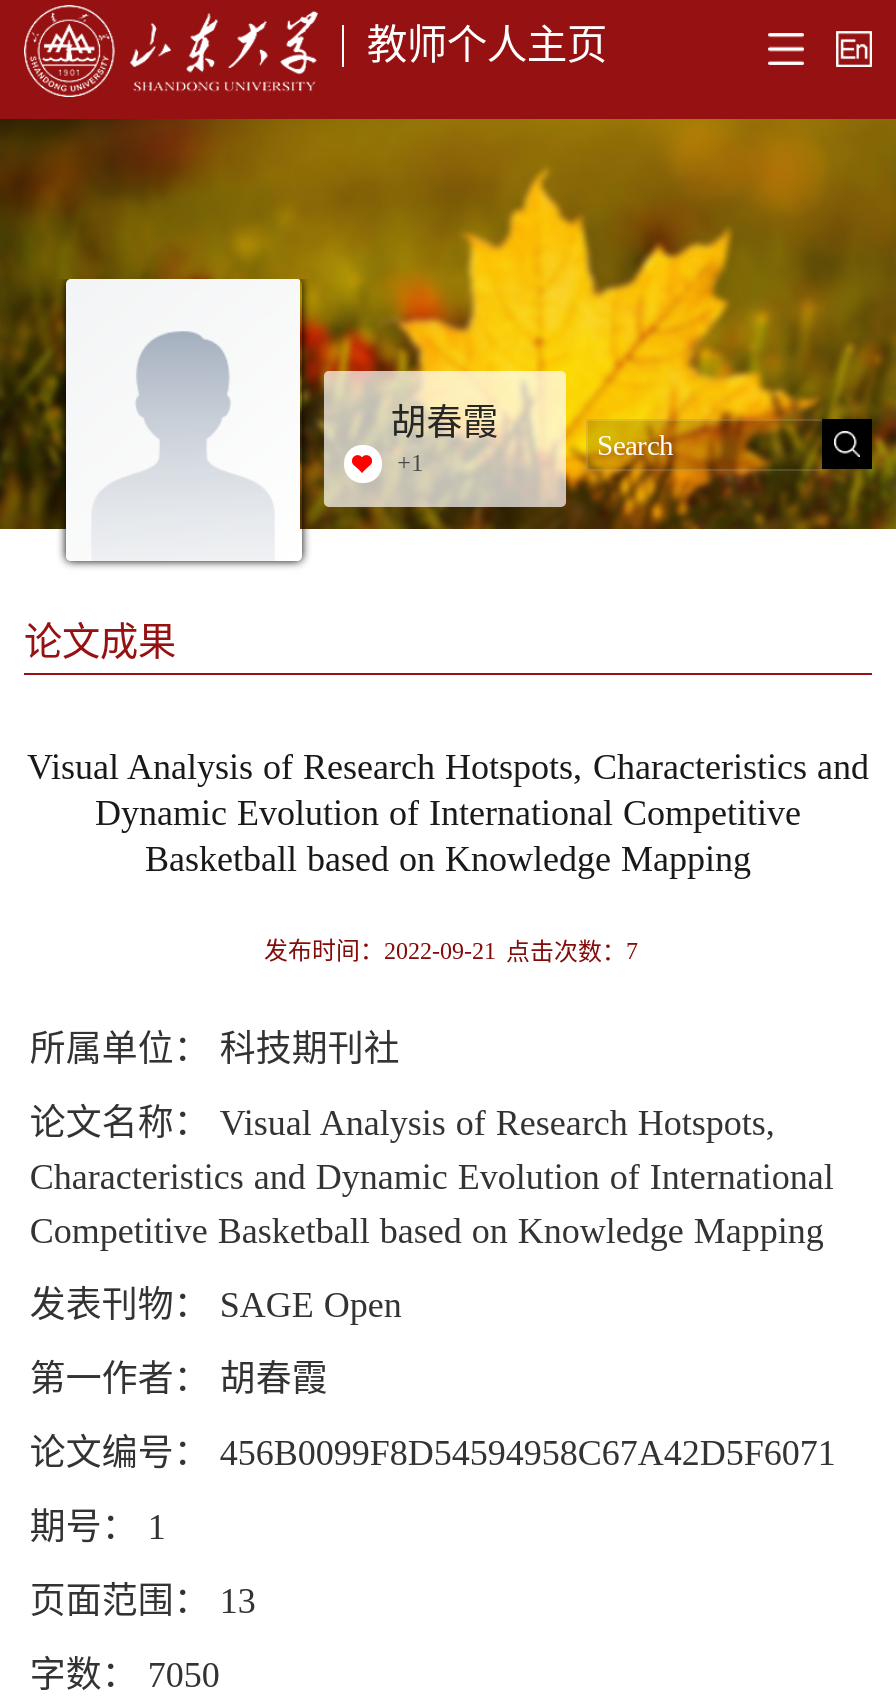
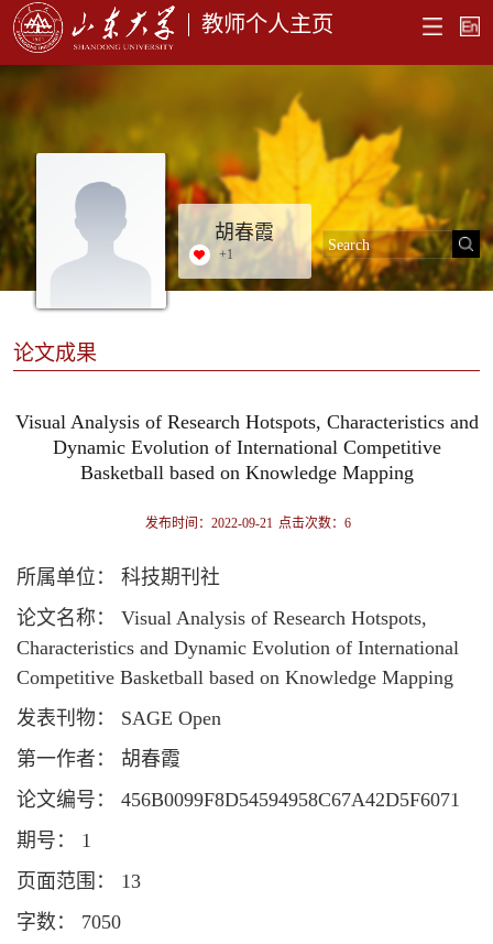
- 发布时间：2022-09-21 点击次数：7
+ 发布时间：2022-09-21 点击次数：6
